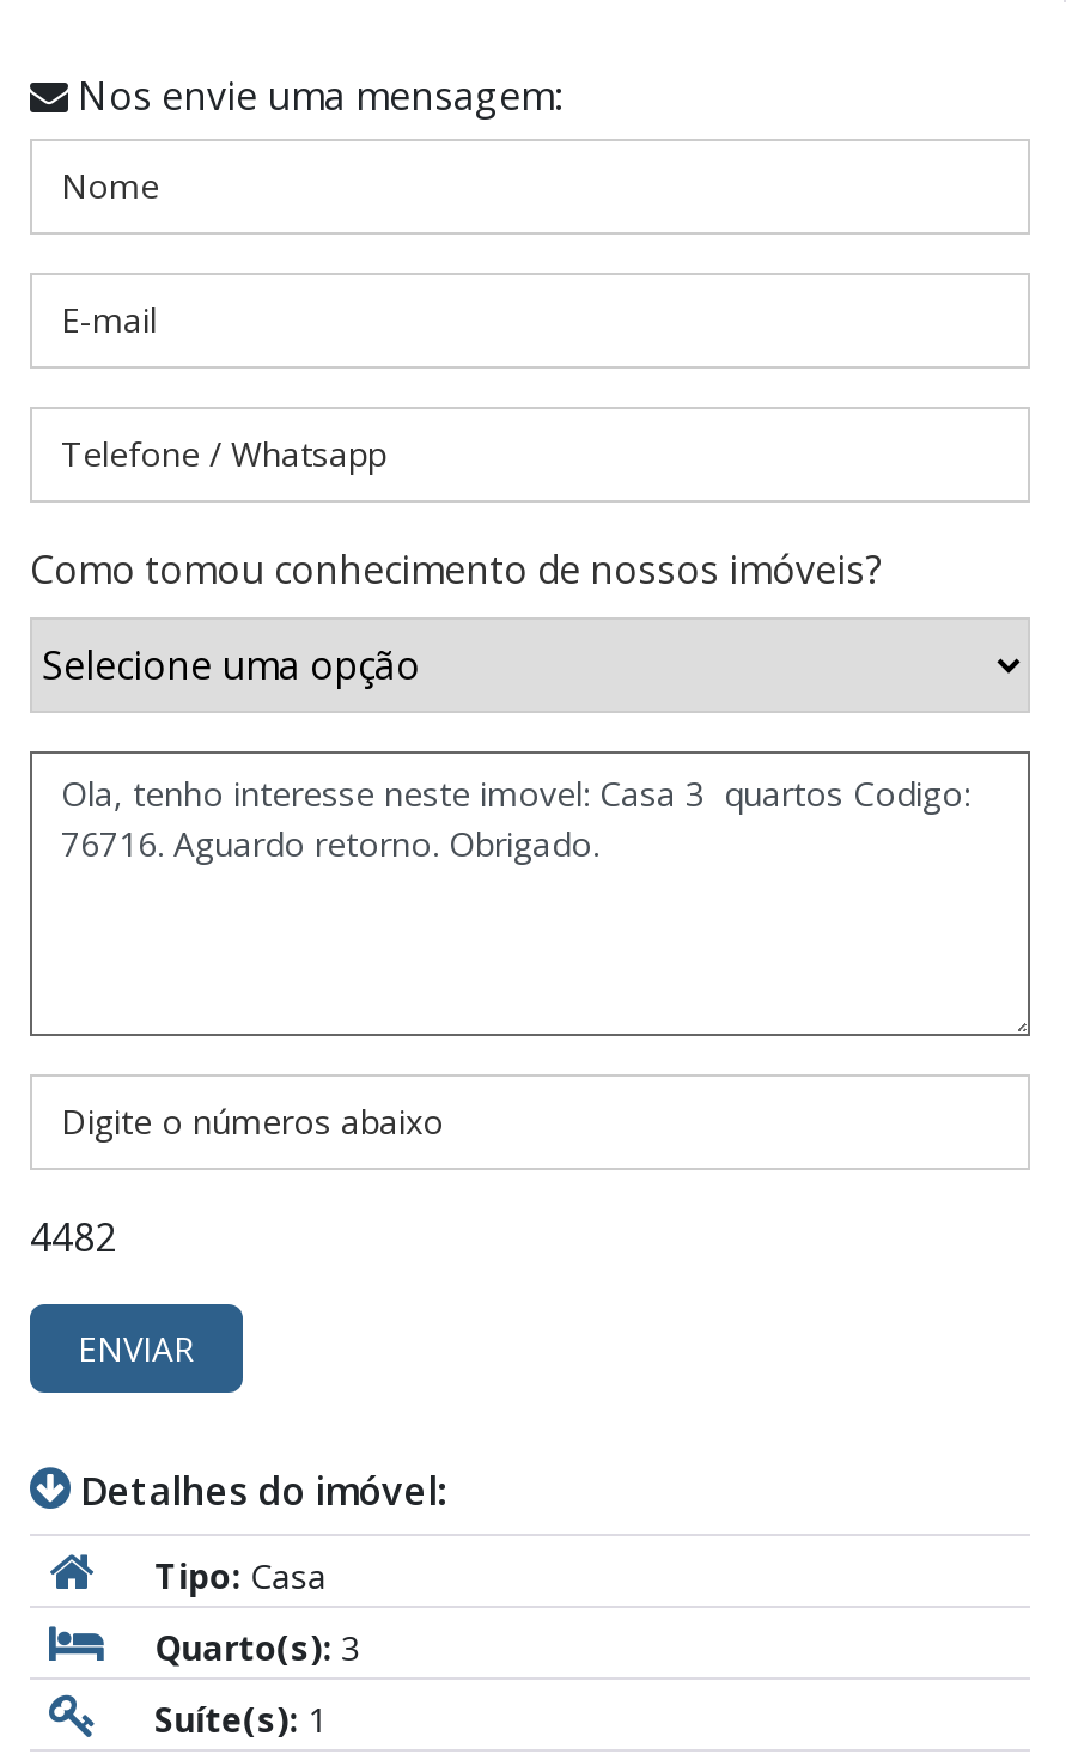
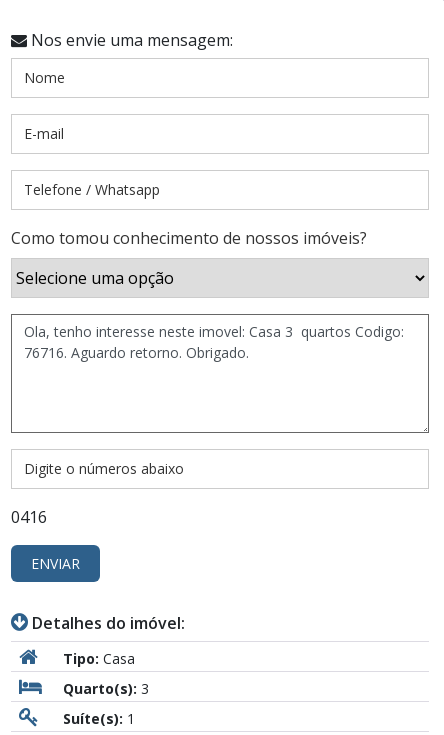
- 4482
+ 0416
